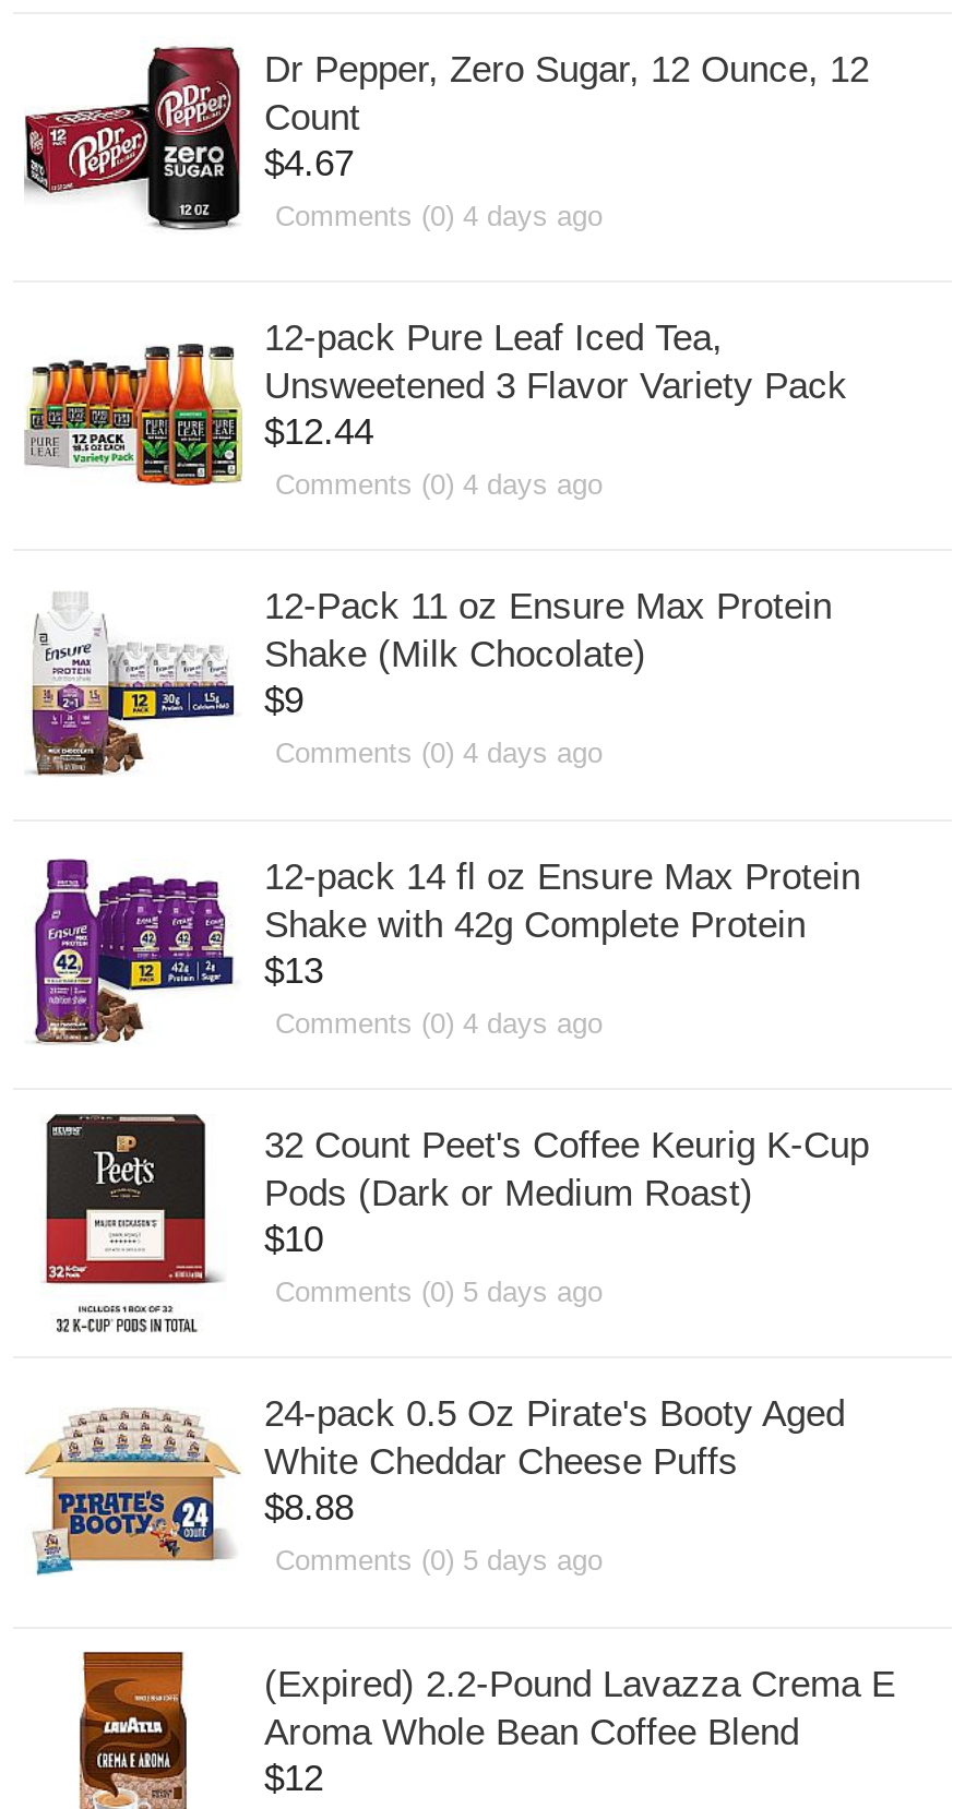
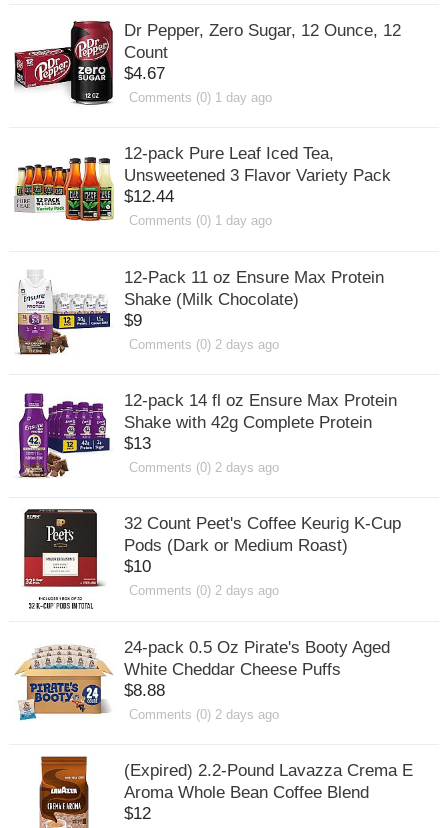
- Comments (0) 4 days ago
+ Comments (0) 1 day ago

- Comments (0) 4 days ago
+ Comments (0) 1 day ago

- Comments (0) 4 days ago
+ Comments (0) 2 days ago

- Comments (0) 4 days ago
+ Comments (0) 2 days ago

- Comments (0) 5 days ago
+ Comments (0) 2 days ago

- Comments (0) 5 days ago
+ Comments (0) 2 days ago
